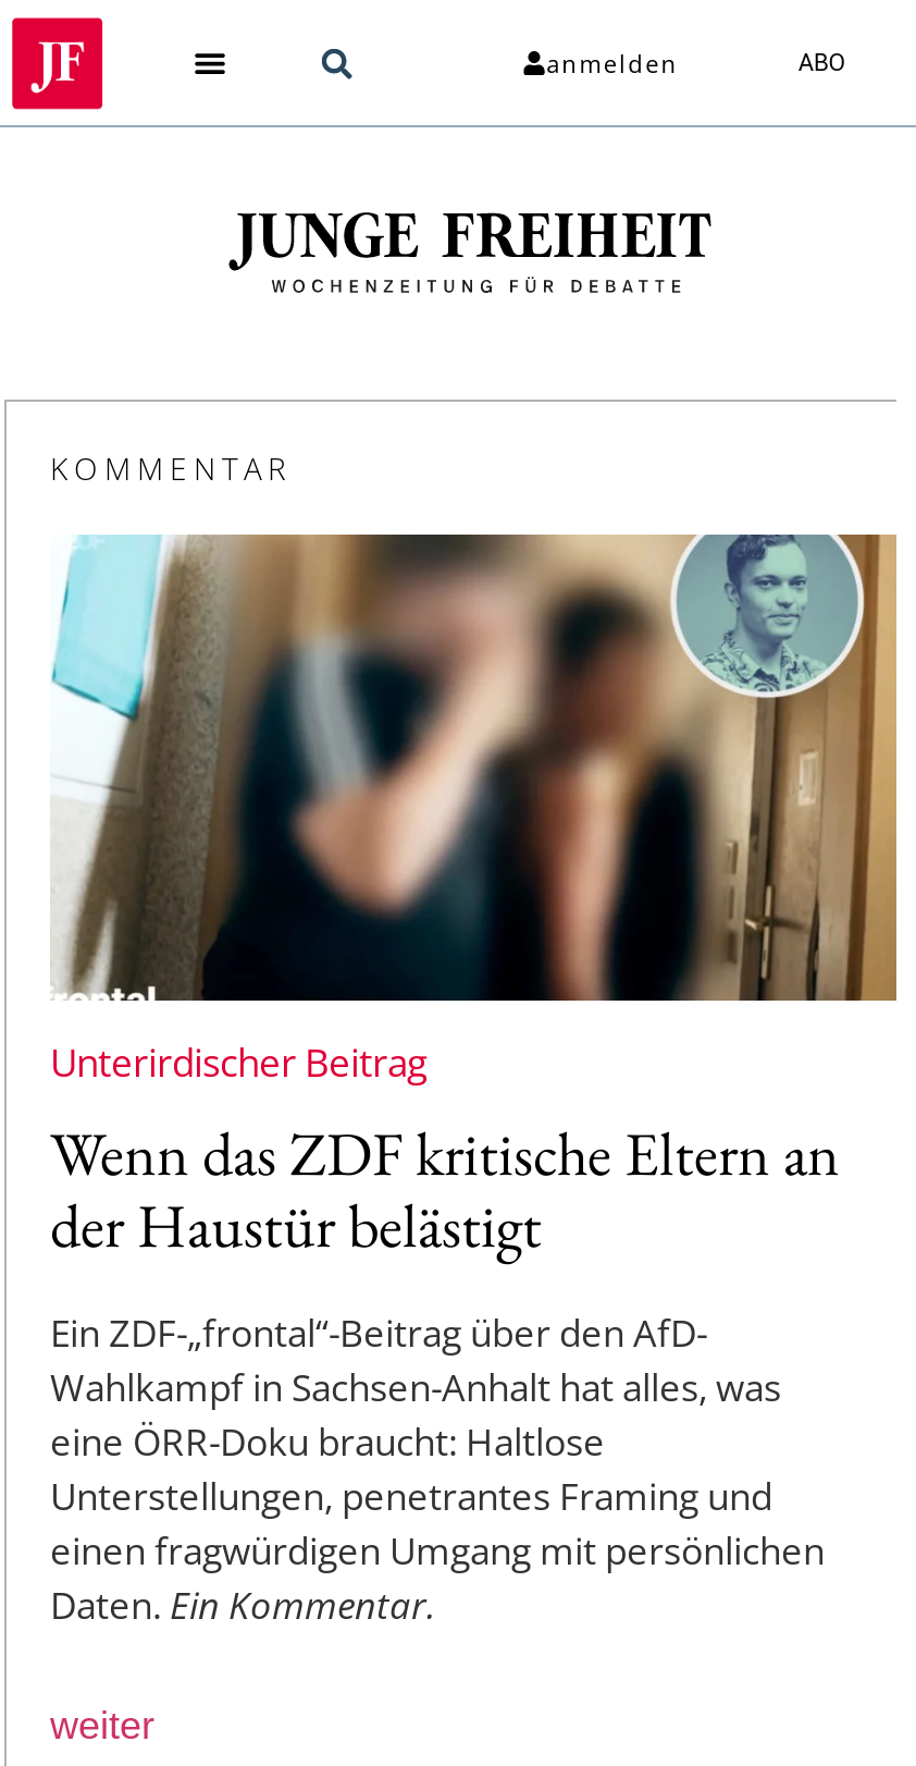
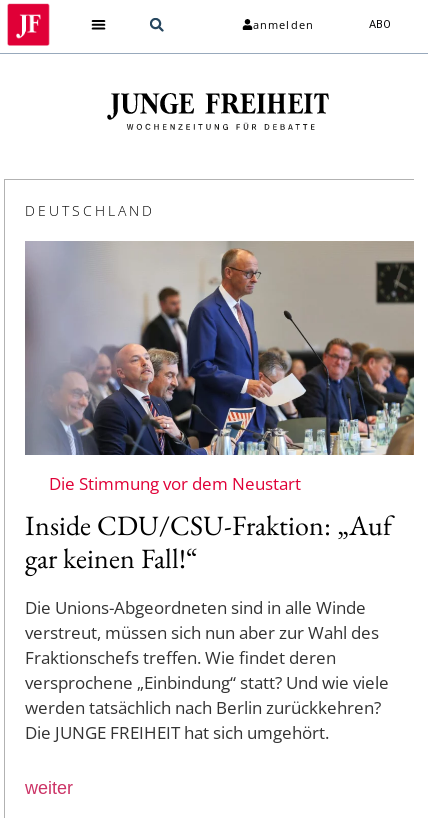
- KOMMENTAR
+ DEUTSCHLAND

- [image]
- Unterirdischer Beitrag
- Wenn das ZDF kritische Eltern an
- der Haustür belästigt
+ [image]
+ Die Stimmung vor dem Neustart
+ Inside CDU/CSU-Fraktion: „Auf
+ gar keinen Fall!“

- Ein ZDF-„frontal“-Beitrag über den AfD-
- Wahlkampf in Sachsen-Anhalt hat alles, was
- eine ÖRR-Doku braucht: Haltlose
- Unterstellungen, penetrantes Framing und
- einen fragwürdigen Umgang mit persönlichen
- Daten. Ein Kommentar.
+ Die Unions-Abgeordneten sind in alle Winde
+ verstreut, müssen sich nun aber zur Wahl des
+ Fraktionschefs treffen. Wie findet deren
+ versprochene „Einbindung“ statt? Und wie viele
+ werden tatsächlich nach Berlin zurückkehren?
+ Die JUNGE FREIHEIT hat sich umgehört.
